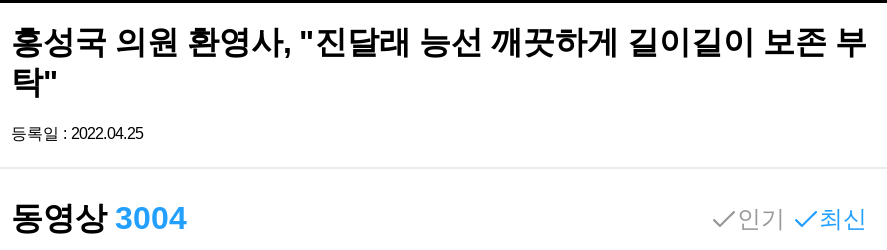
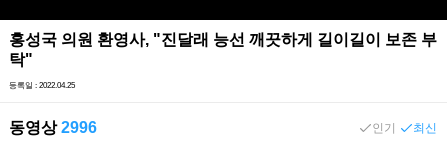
- 동영상 3004
+ 동영상 2996
